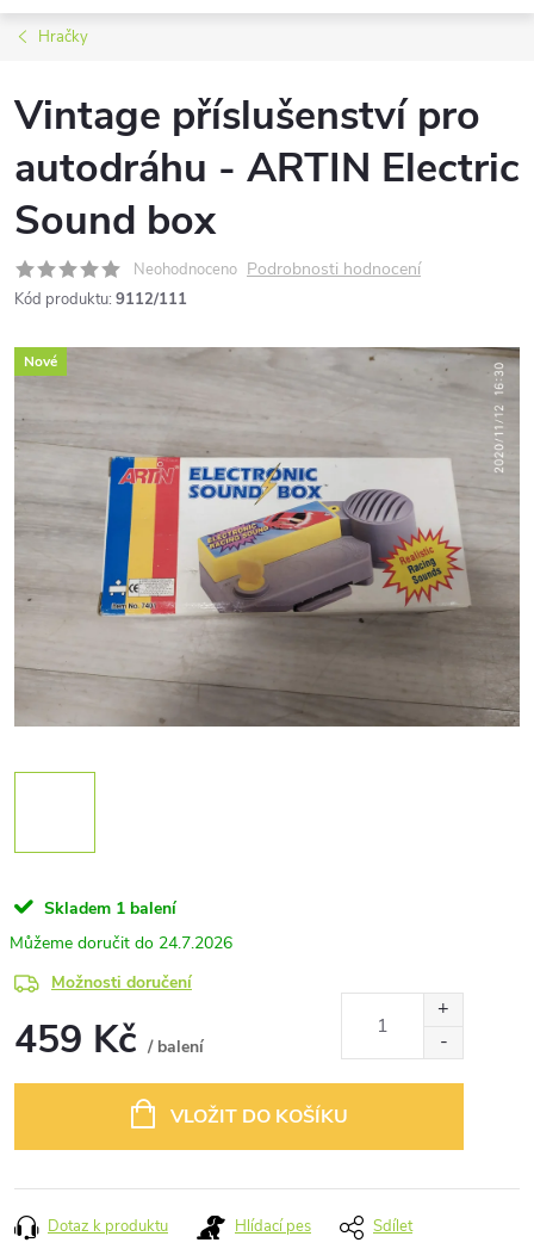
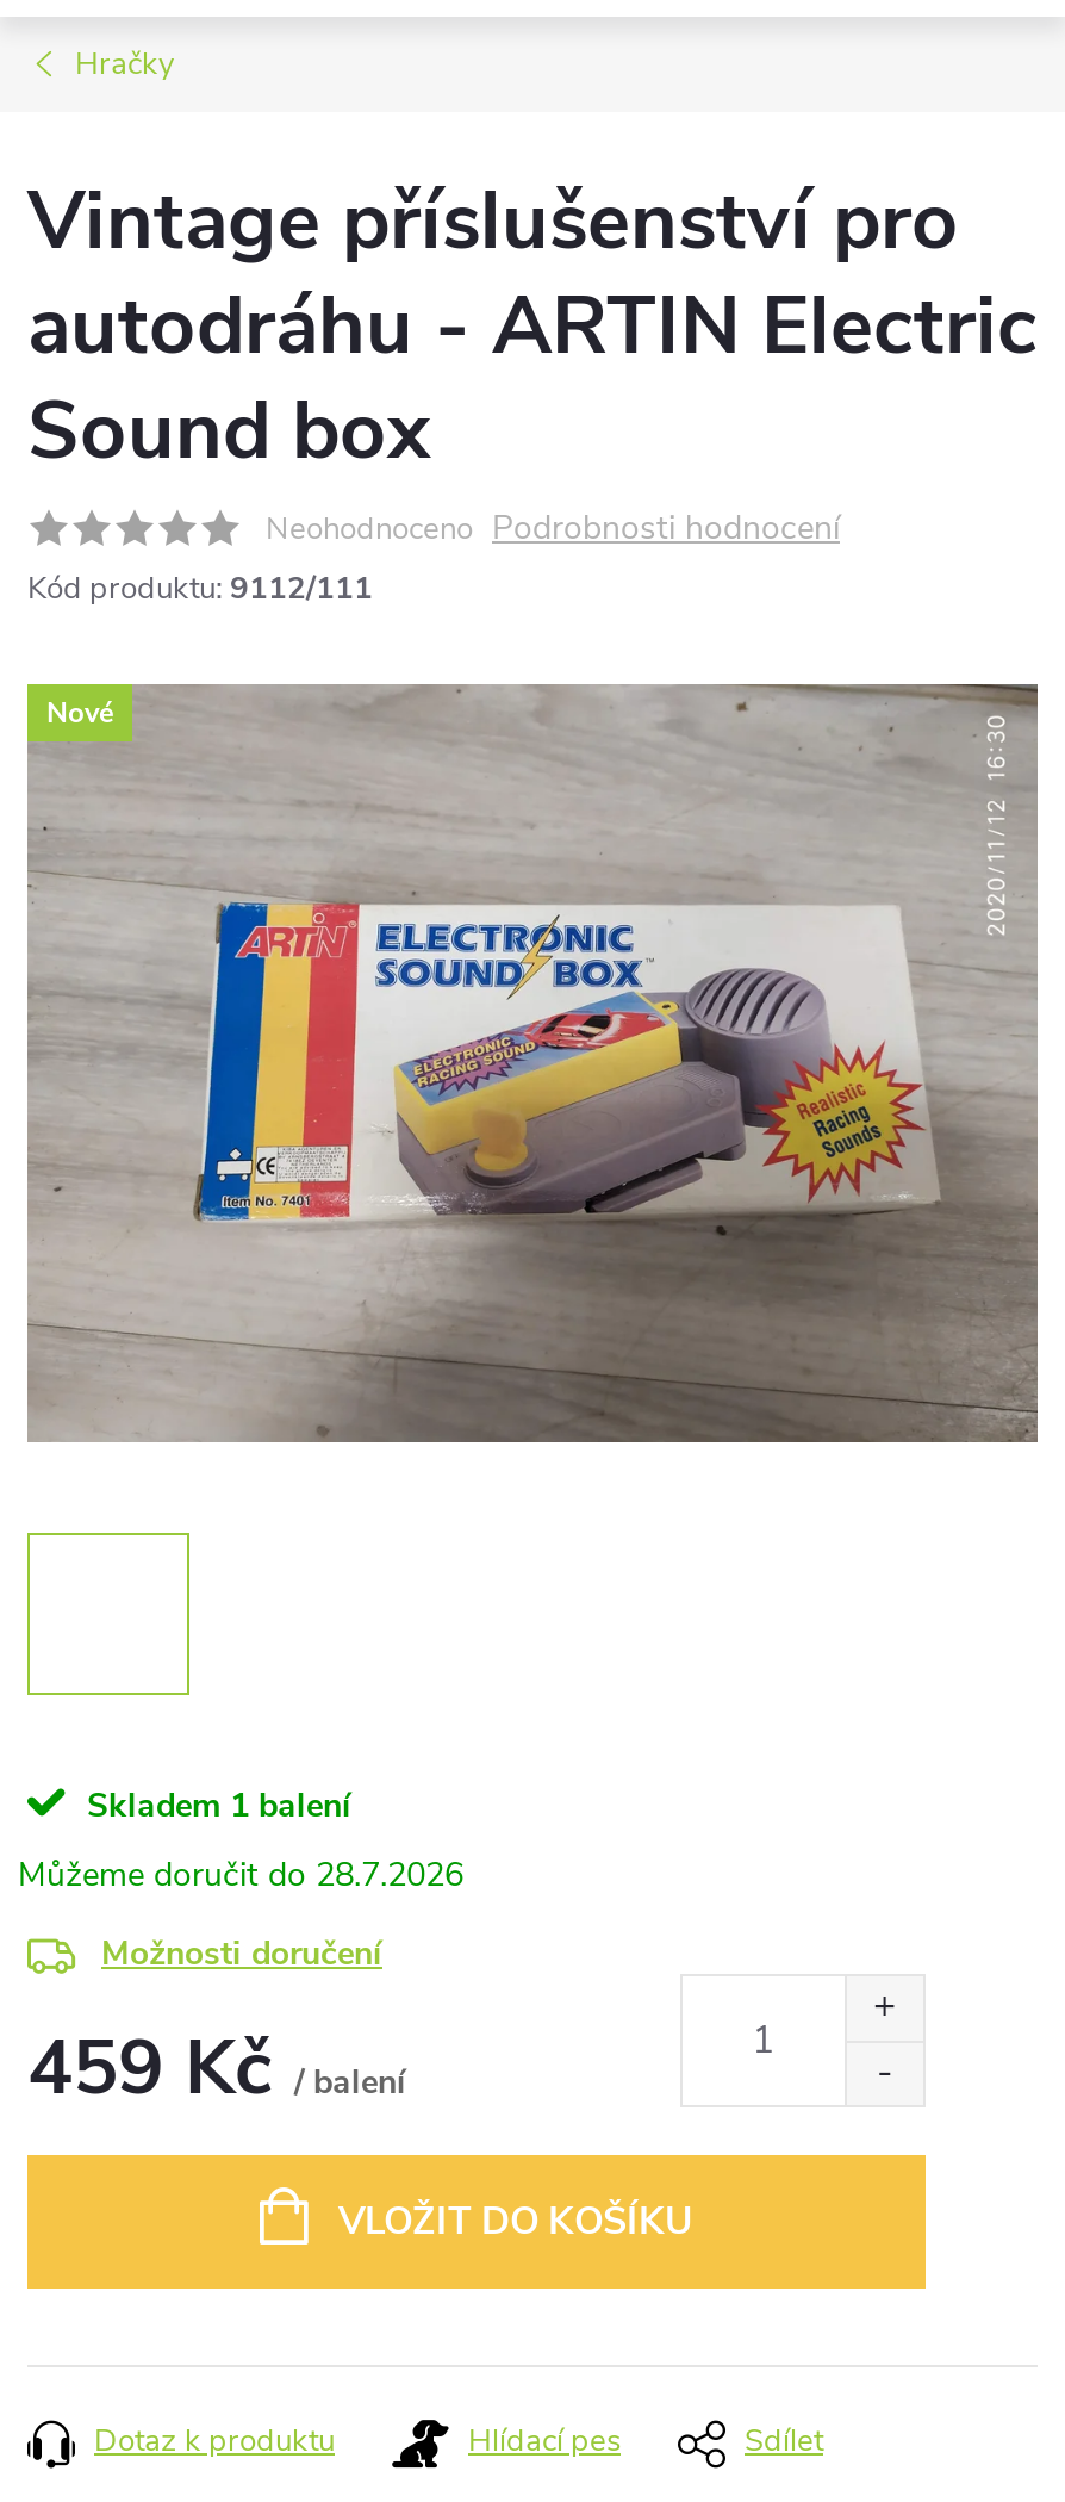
- 24.7.2026
+ 28.7.2026
